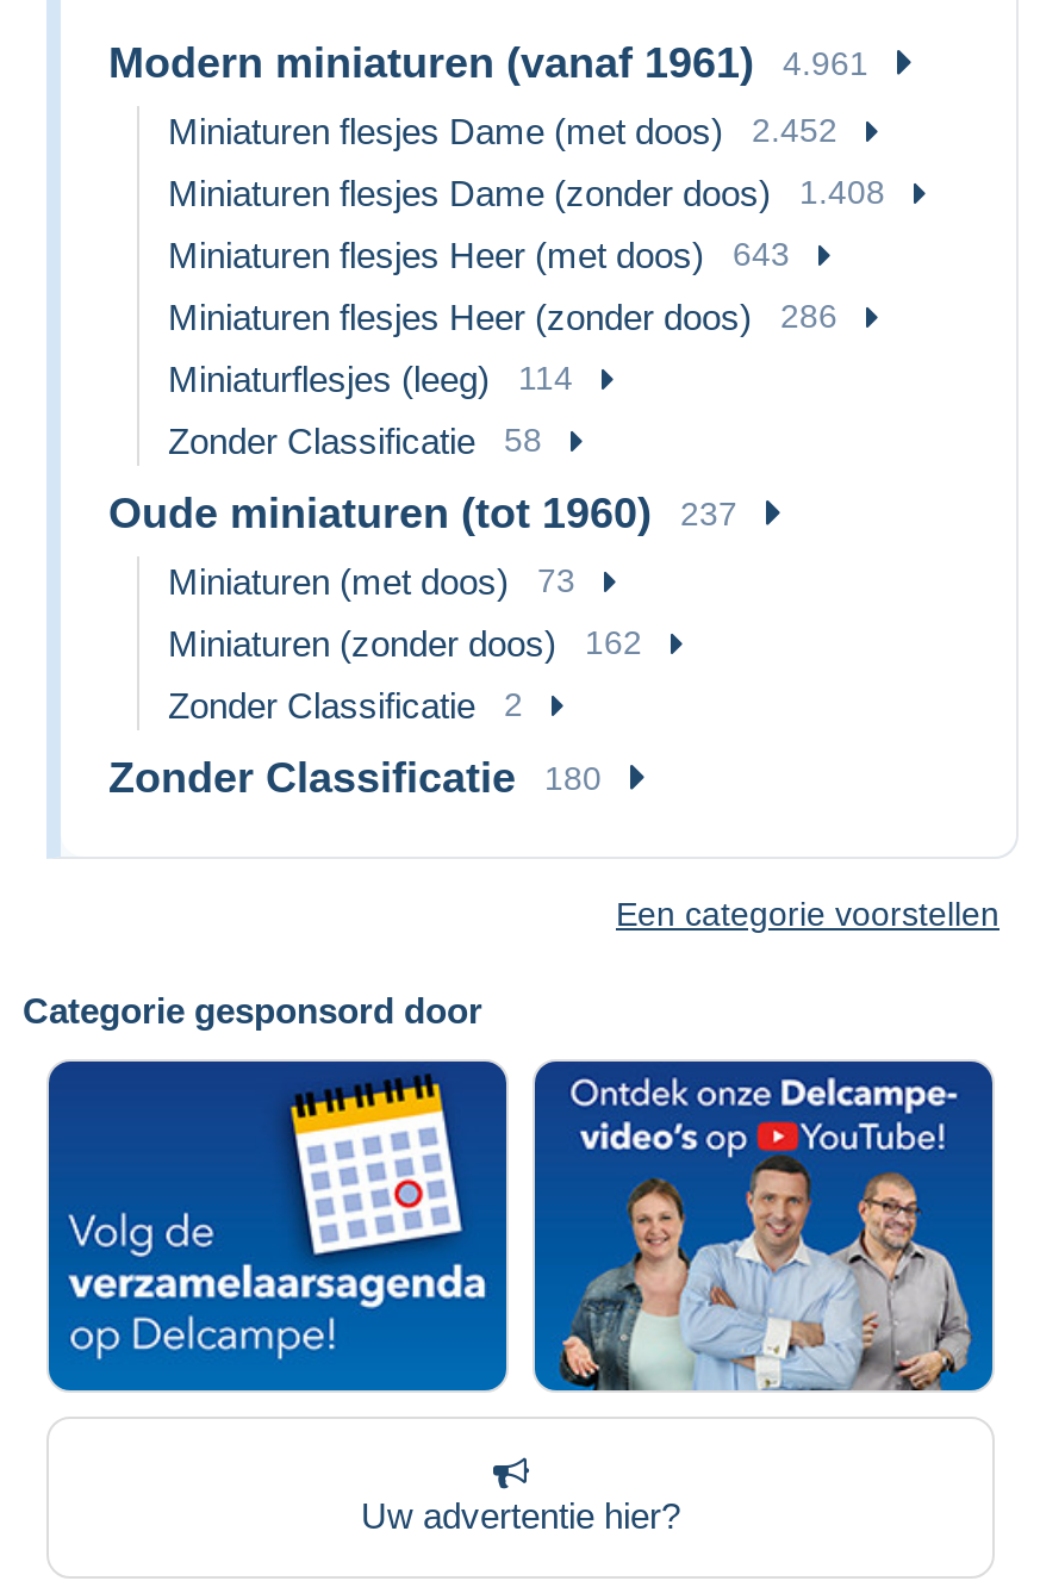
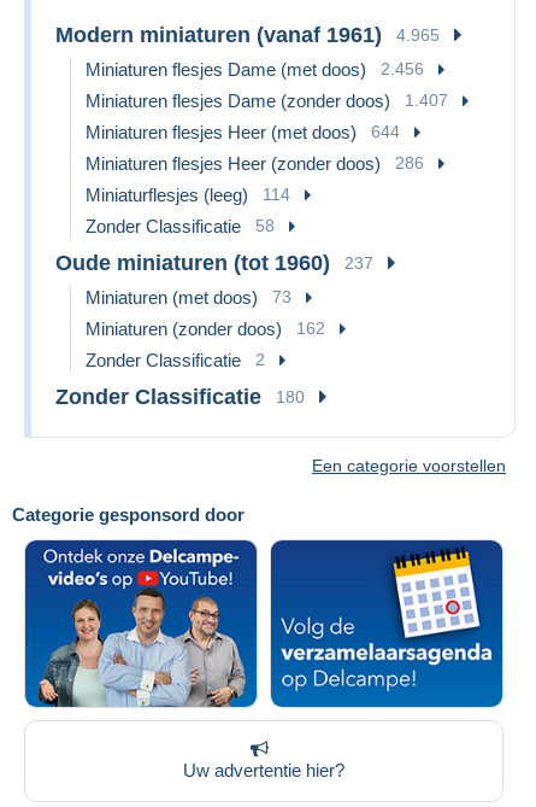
- Modern miniaturen (vanaf 1961) 4.961
+ Modern miniaturen (vanaf 1961) 4.965

- Miniaturen flesjes Dame (met doos) 2.452
+ Miniaturen flesjes Dame (met doos) 2.456

- Miniaturen flesjes Dame (zonder doos) 1.408
+ Miniaturen flesjes Dame (zonder doos) 1.407

- Miniaturen flesjes Heer (met doos) 643
+ Miniaturen flesjes Heer (met doos) 644

- [image]
+ [image]

- [image]
+ [image]
